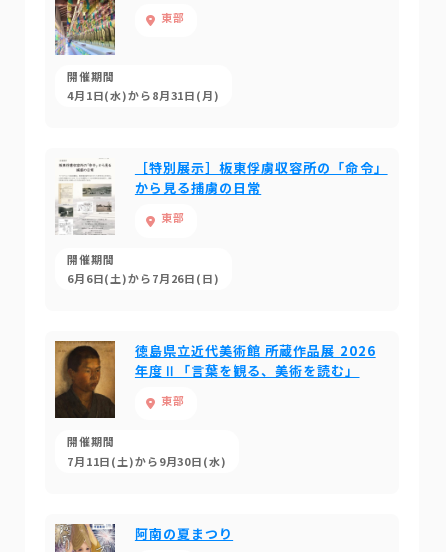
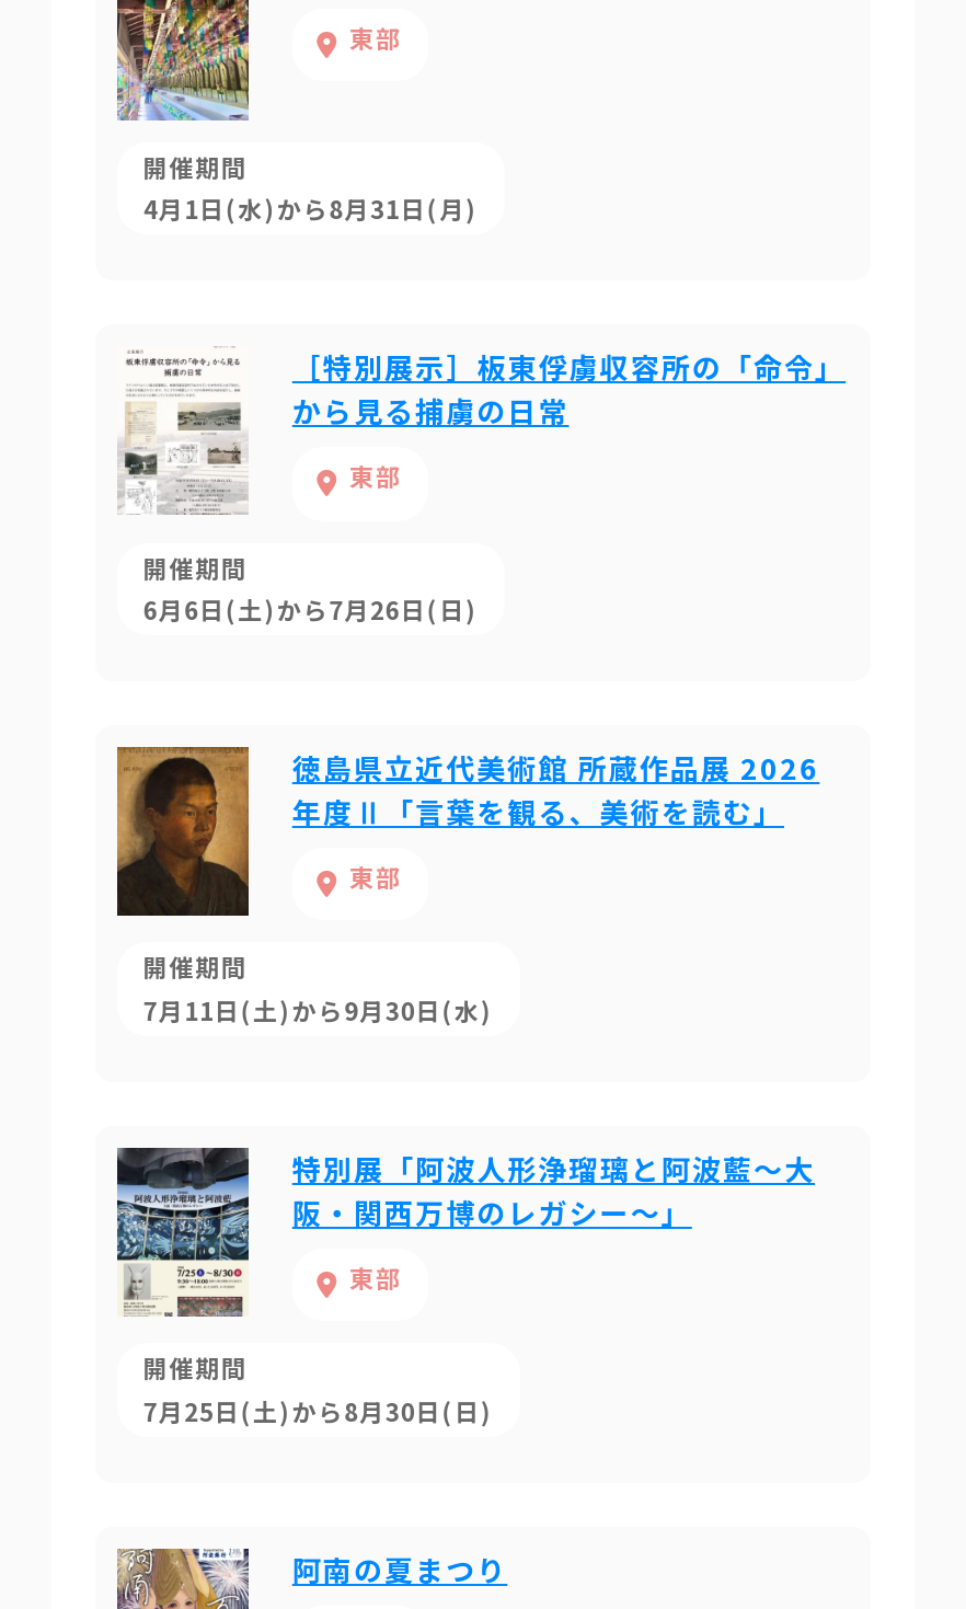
+ [image]
+ 特別展「阿波人形浄瑠璃と阿波藍〜大
+ 阪・関西万博のレガシー〜」
+ 東部
+ 開催期間
+ 7月25日(土)から8月30日(日)
